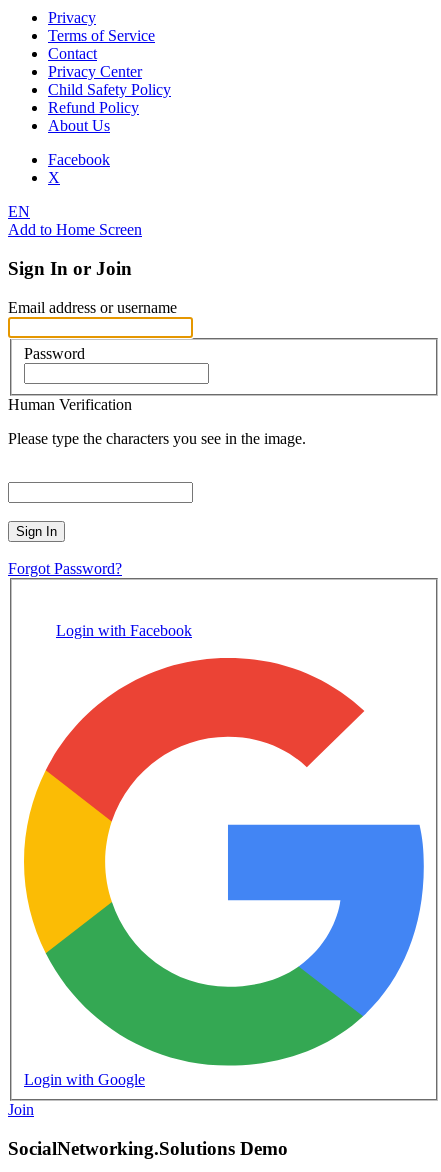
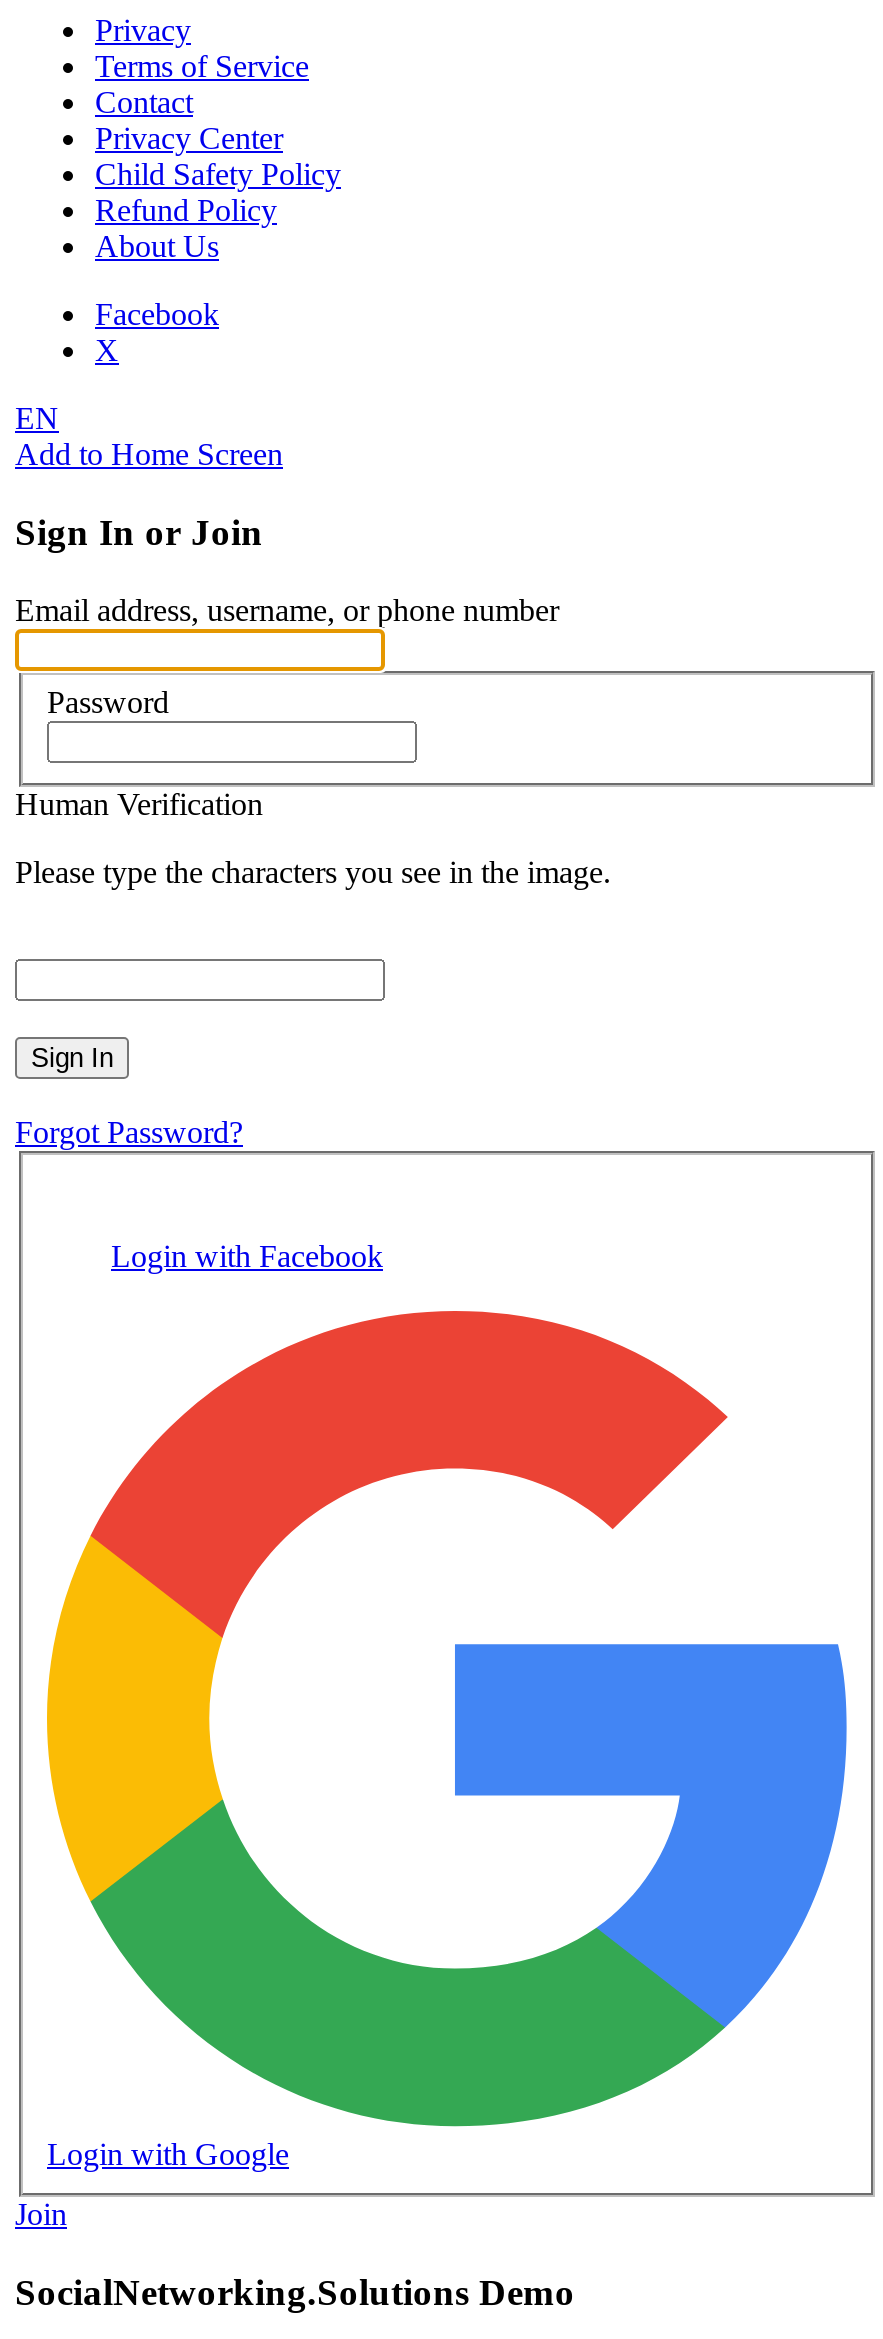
- Email address or username
+ Email address, username, or phone number
